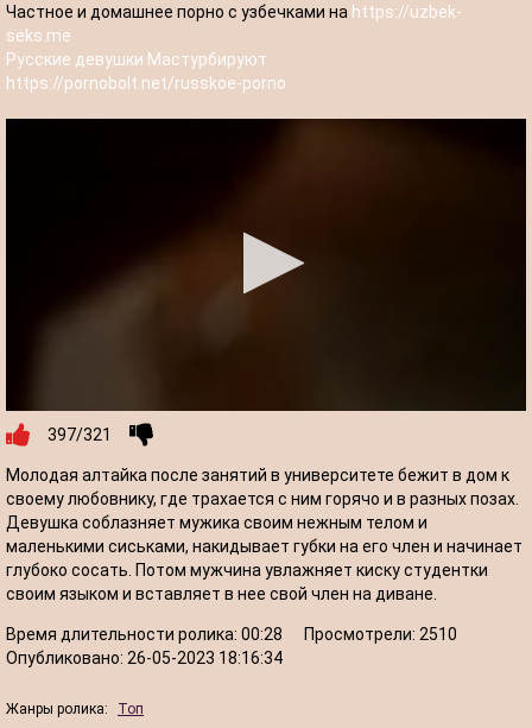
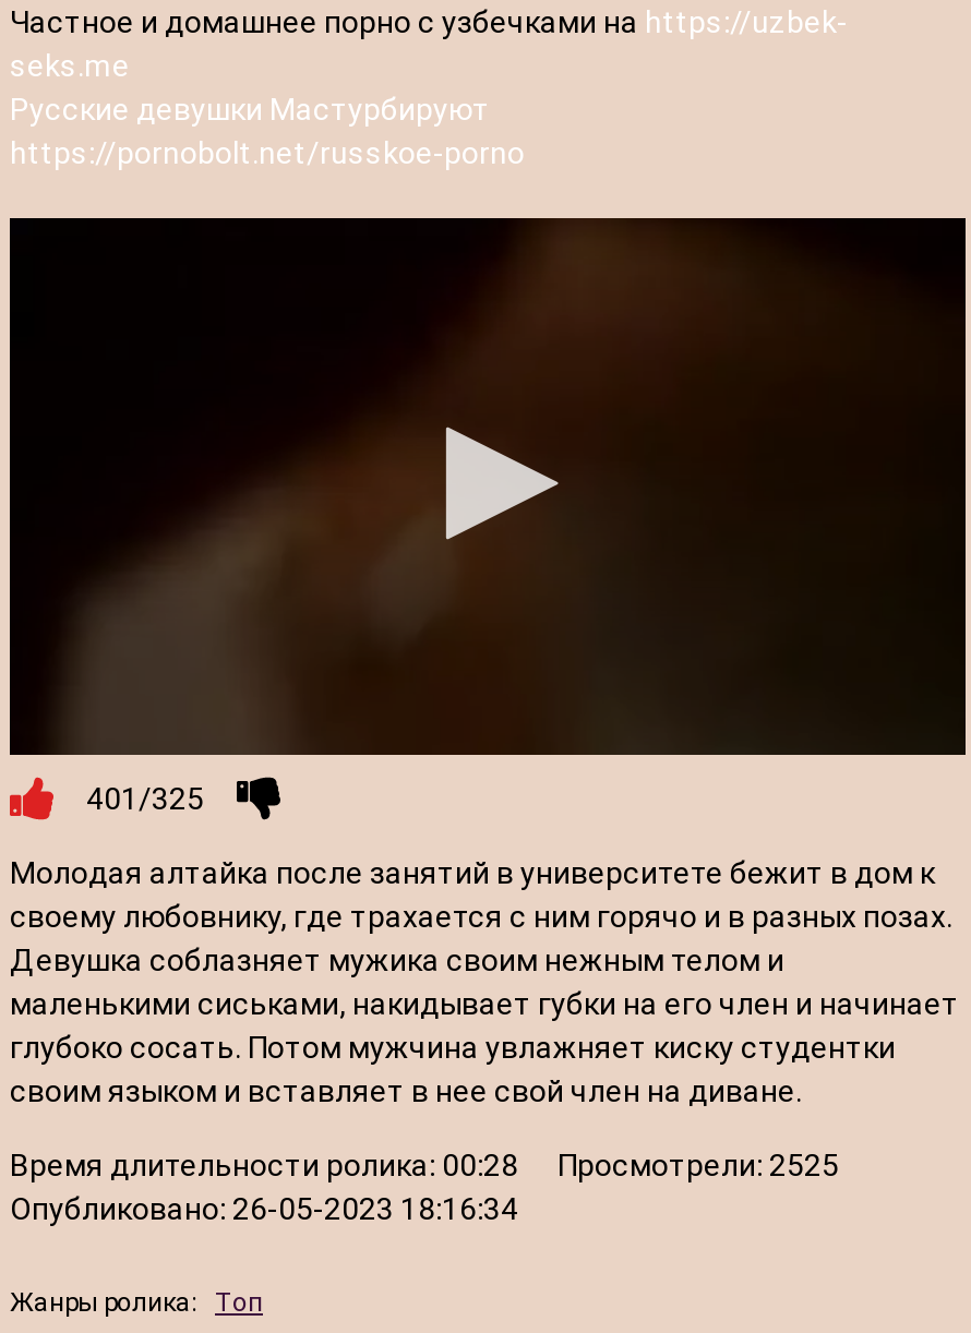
- 397/321
+ 401/325

- Время длительности ролика: 00:28 Просмотрели: 2510
+ Время длительности ролика: 00:28 Просмотрели: 2525
